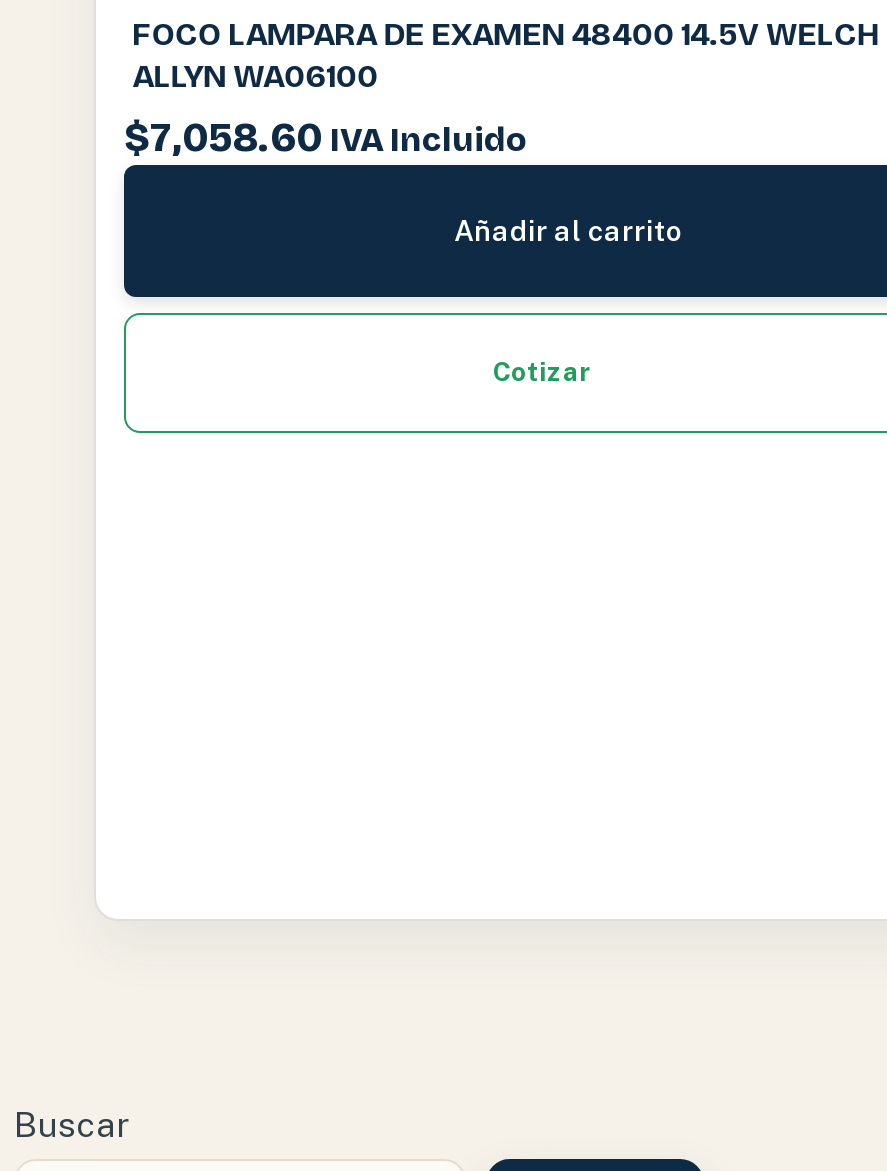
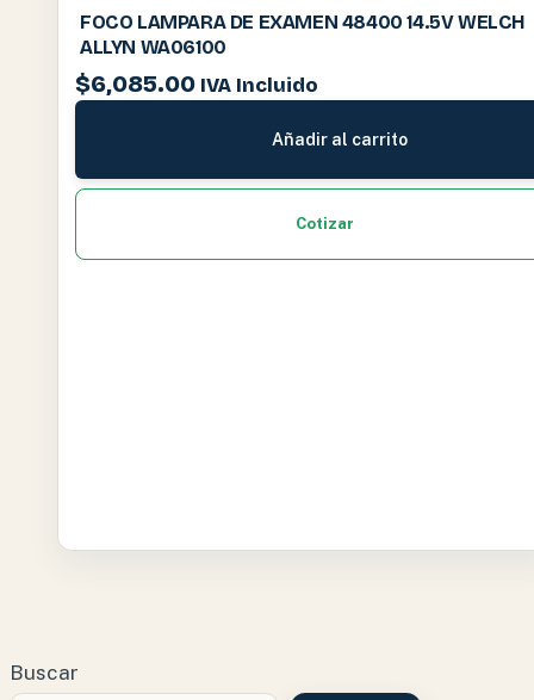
- $7,058.60 IVA Incluido
+ $6,085.00 IVA Incluido
